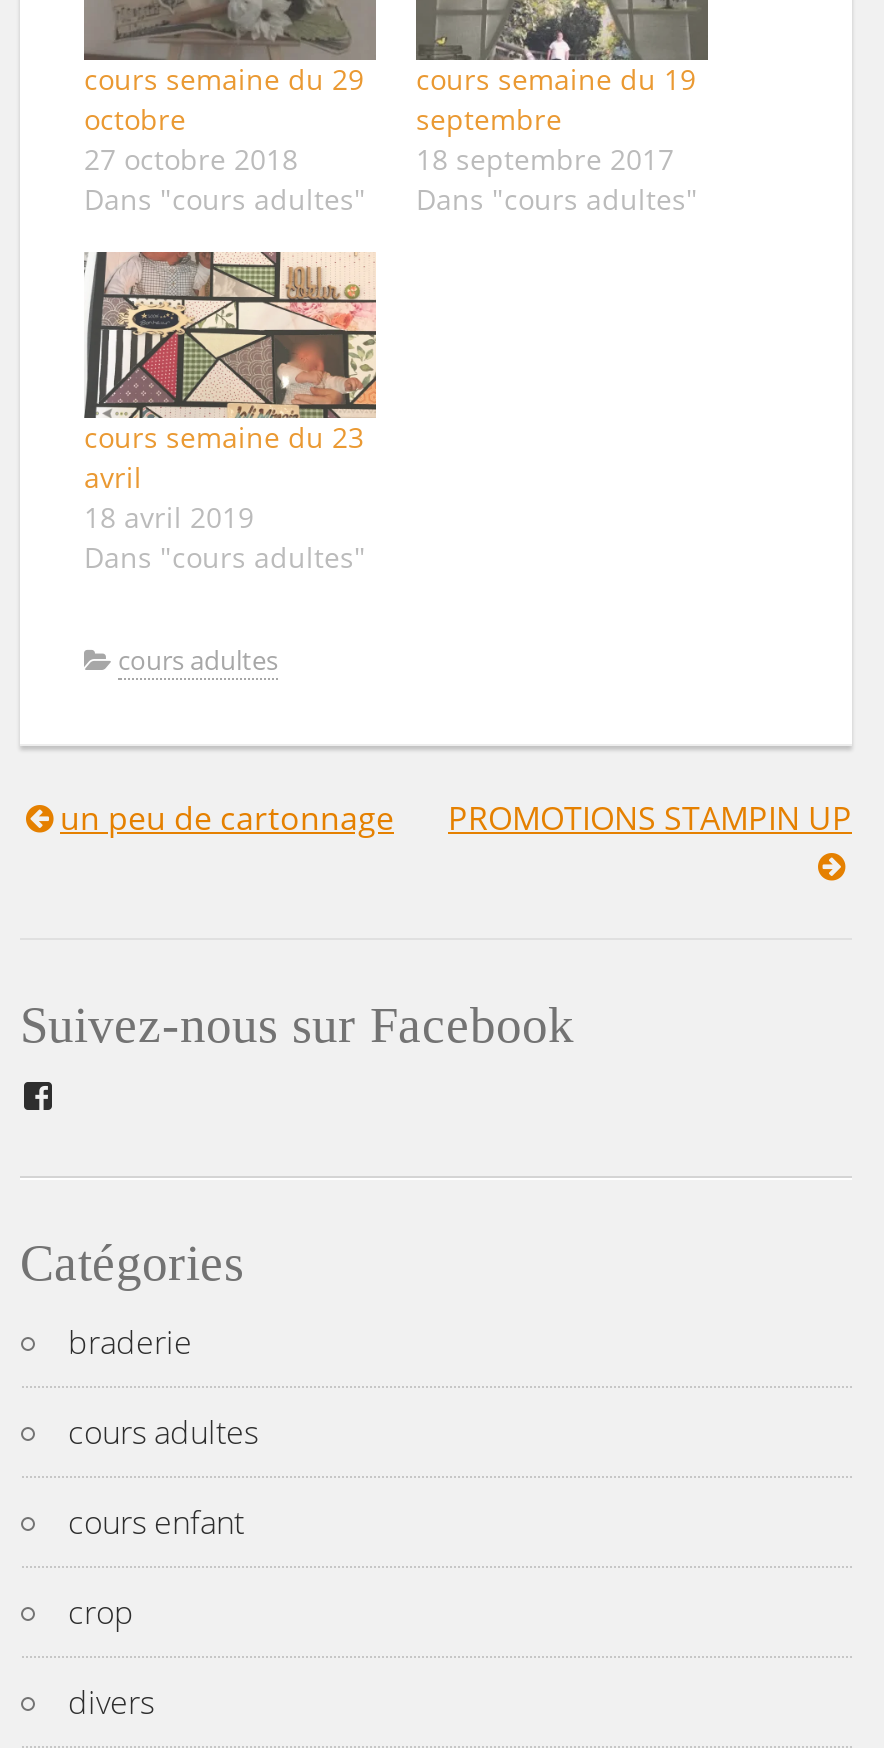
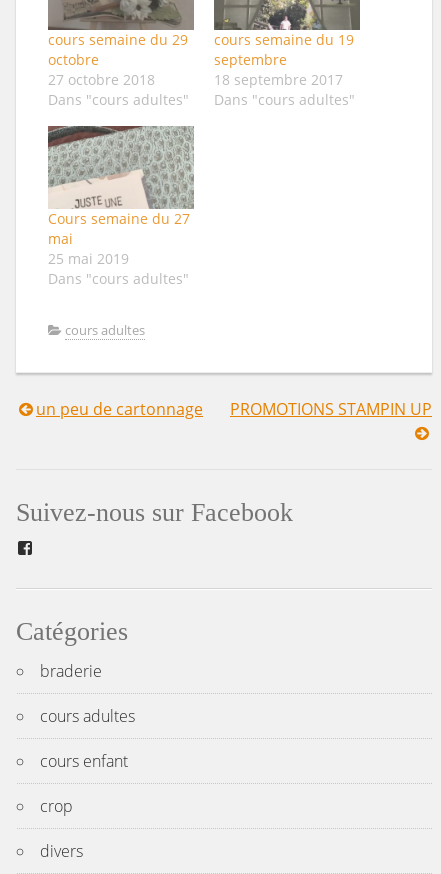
- [image]
- cours semaine du 23
- avril
- 18 avril 2019
+ [image]
+ Cours semaine du 27
+ mai
+ 25 mai 2019
